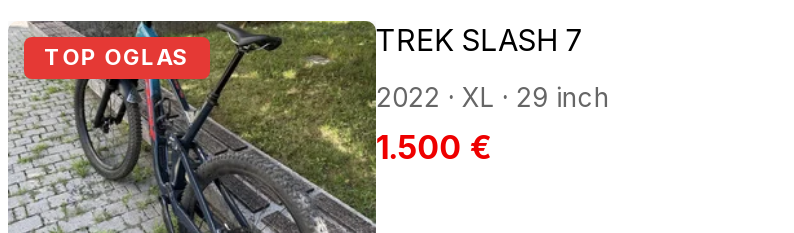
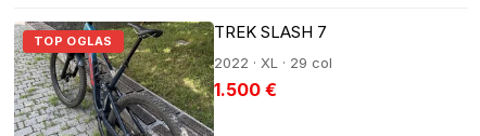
- 2022 · XL · 29 inch
+ 2022 · XL · 29 col
